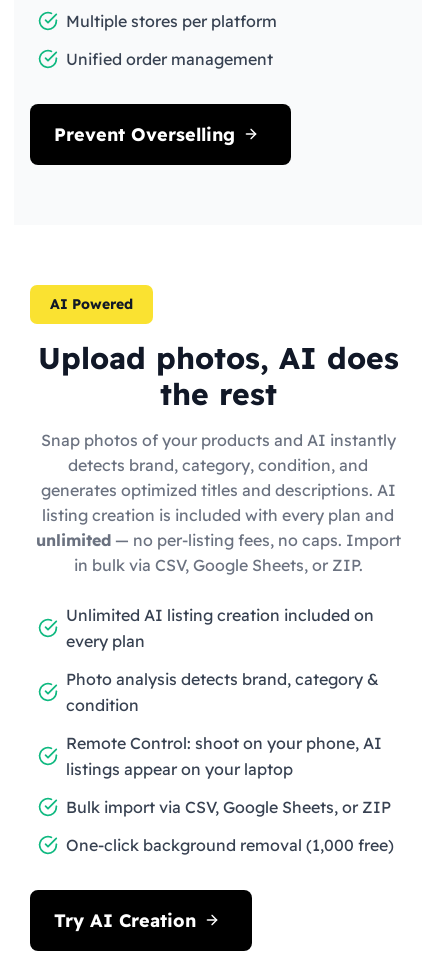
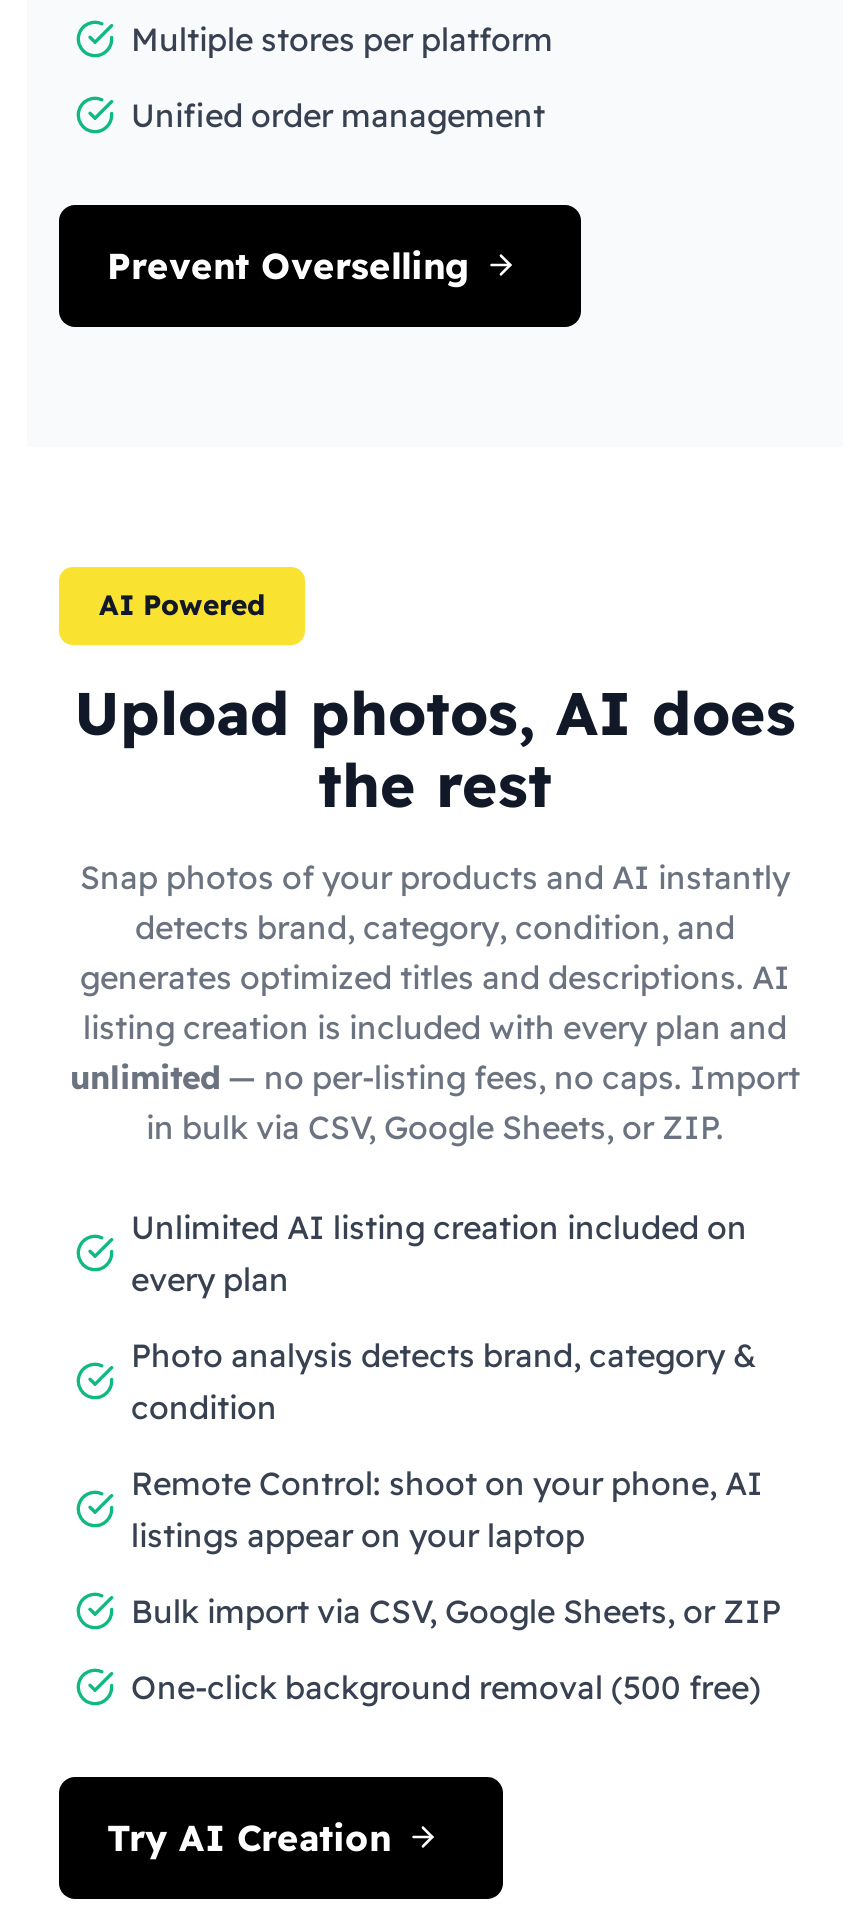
- One-click background removal (1,000 free)
+ One-click background removal (500 free)
